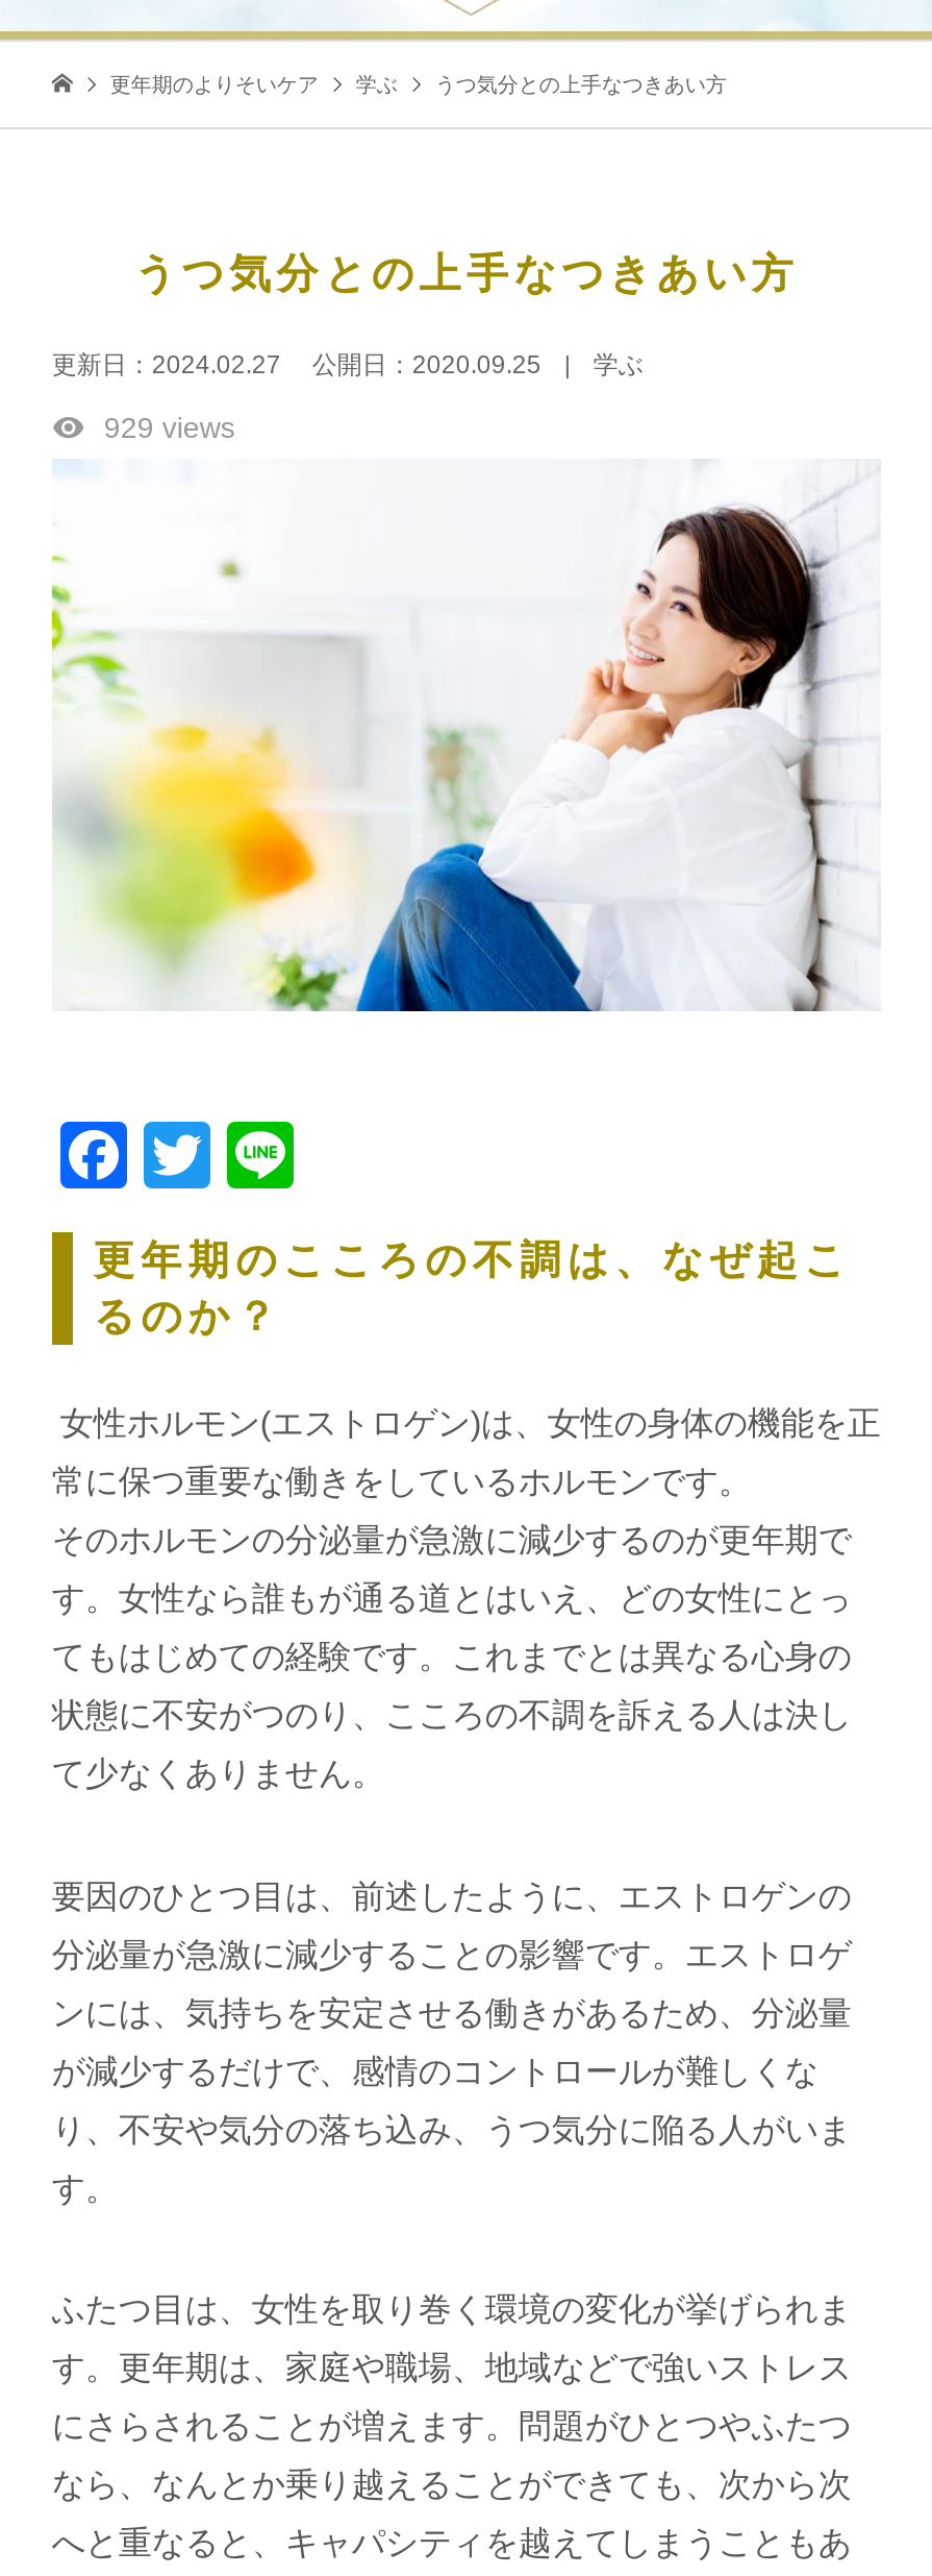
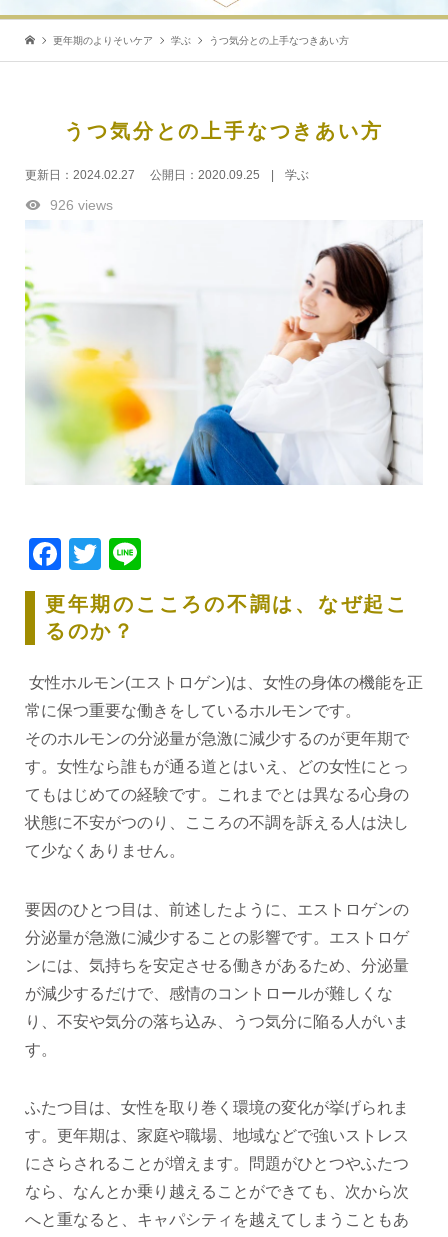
- 929 views
+ 926 views
